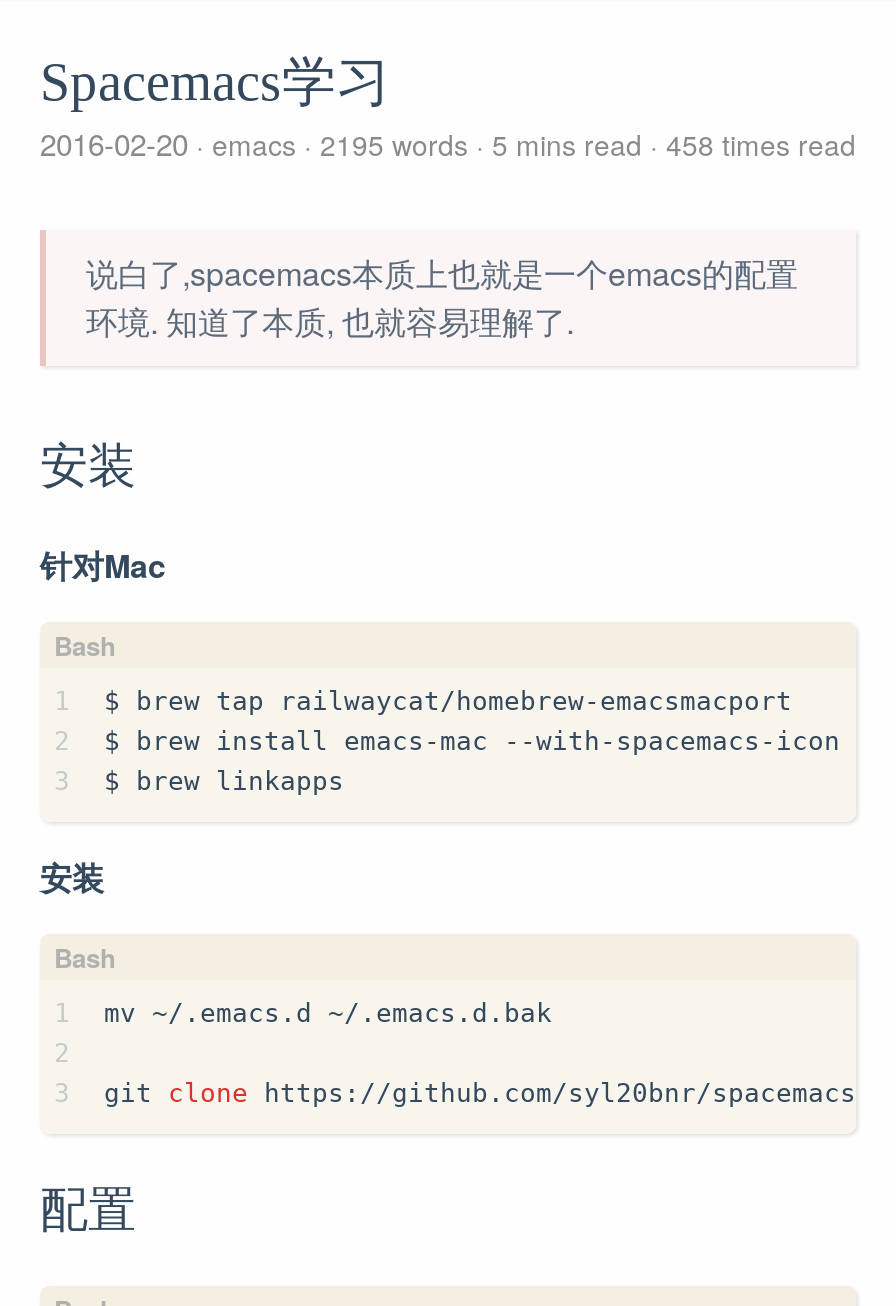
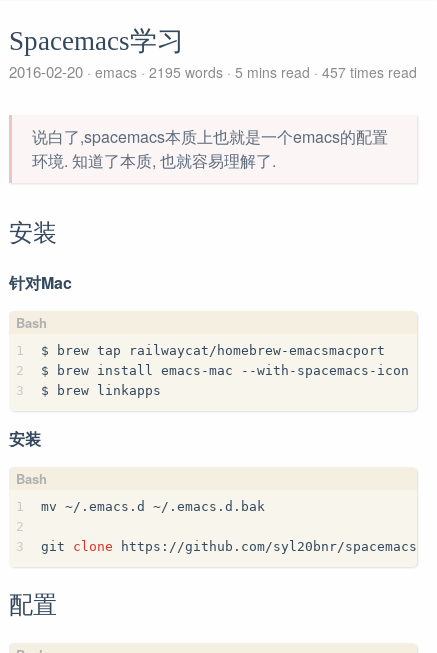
- 2016-02-20 emacs 2195 words 5 mins read 458 times read
+ 2016-02-20 emacs 2195 words 5 mins read 457 times read
